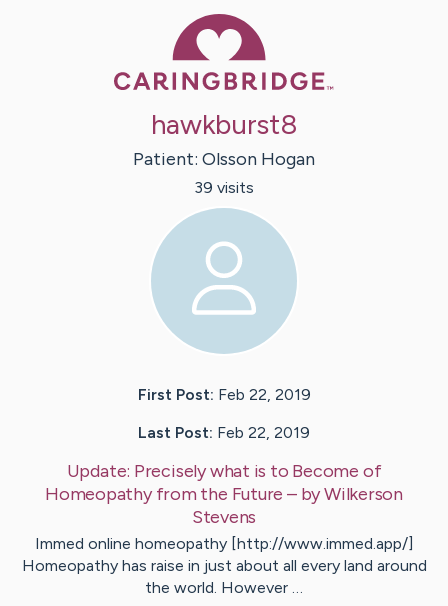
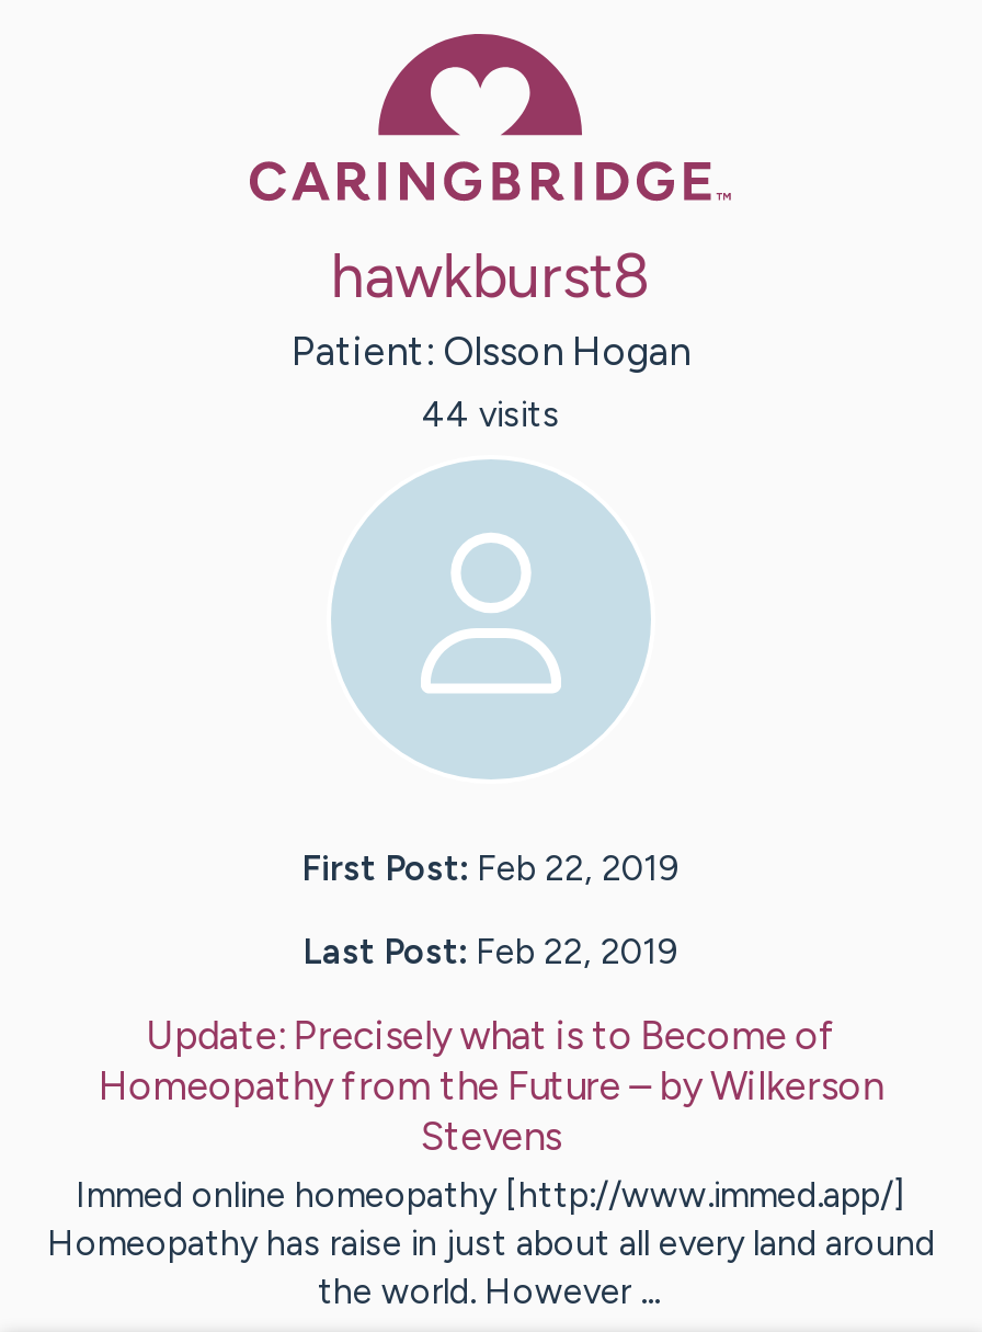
- 39 visits
+ 44 visits
